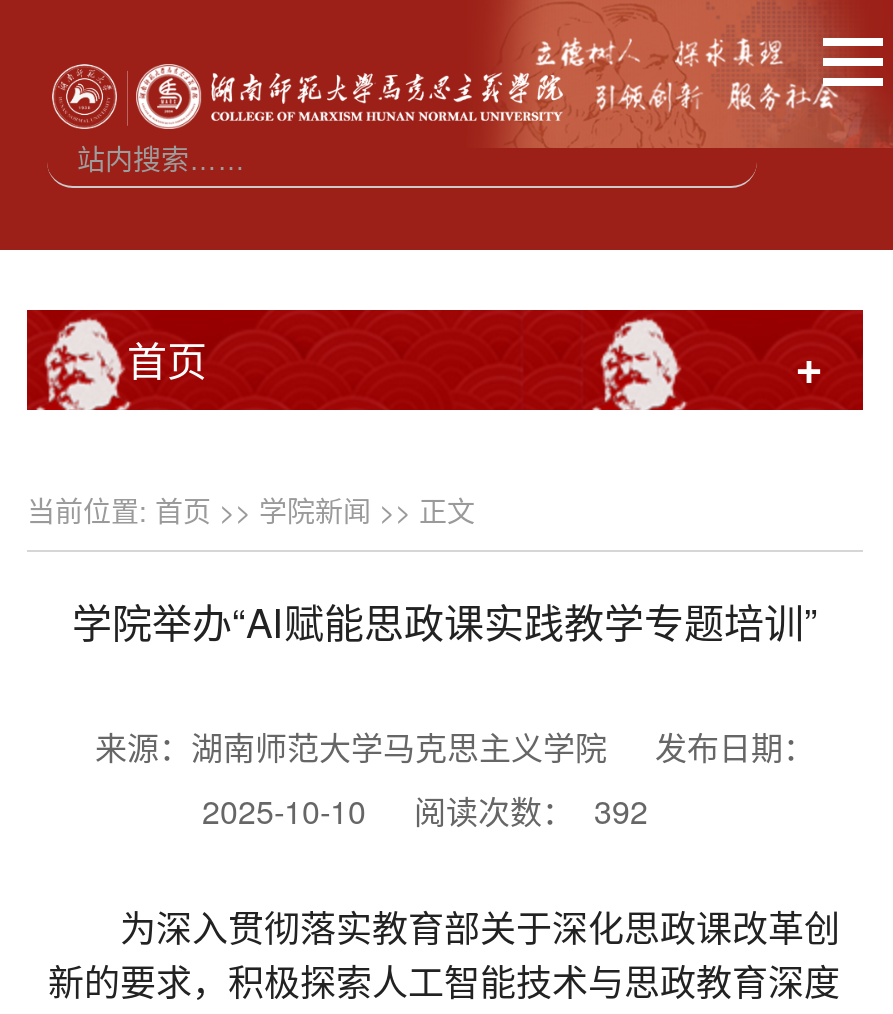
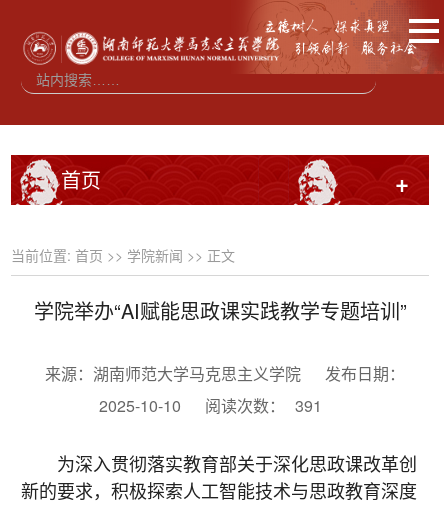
- 2025-10-10 阅读次数： 392
+ 2025-10-10 阅读次数： 391
